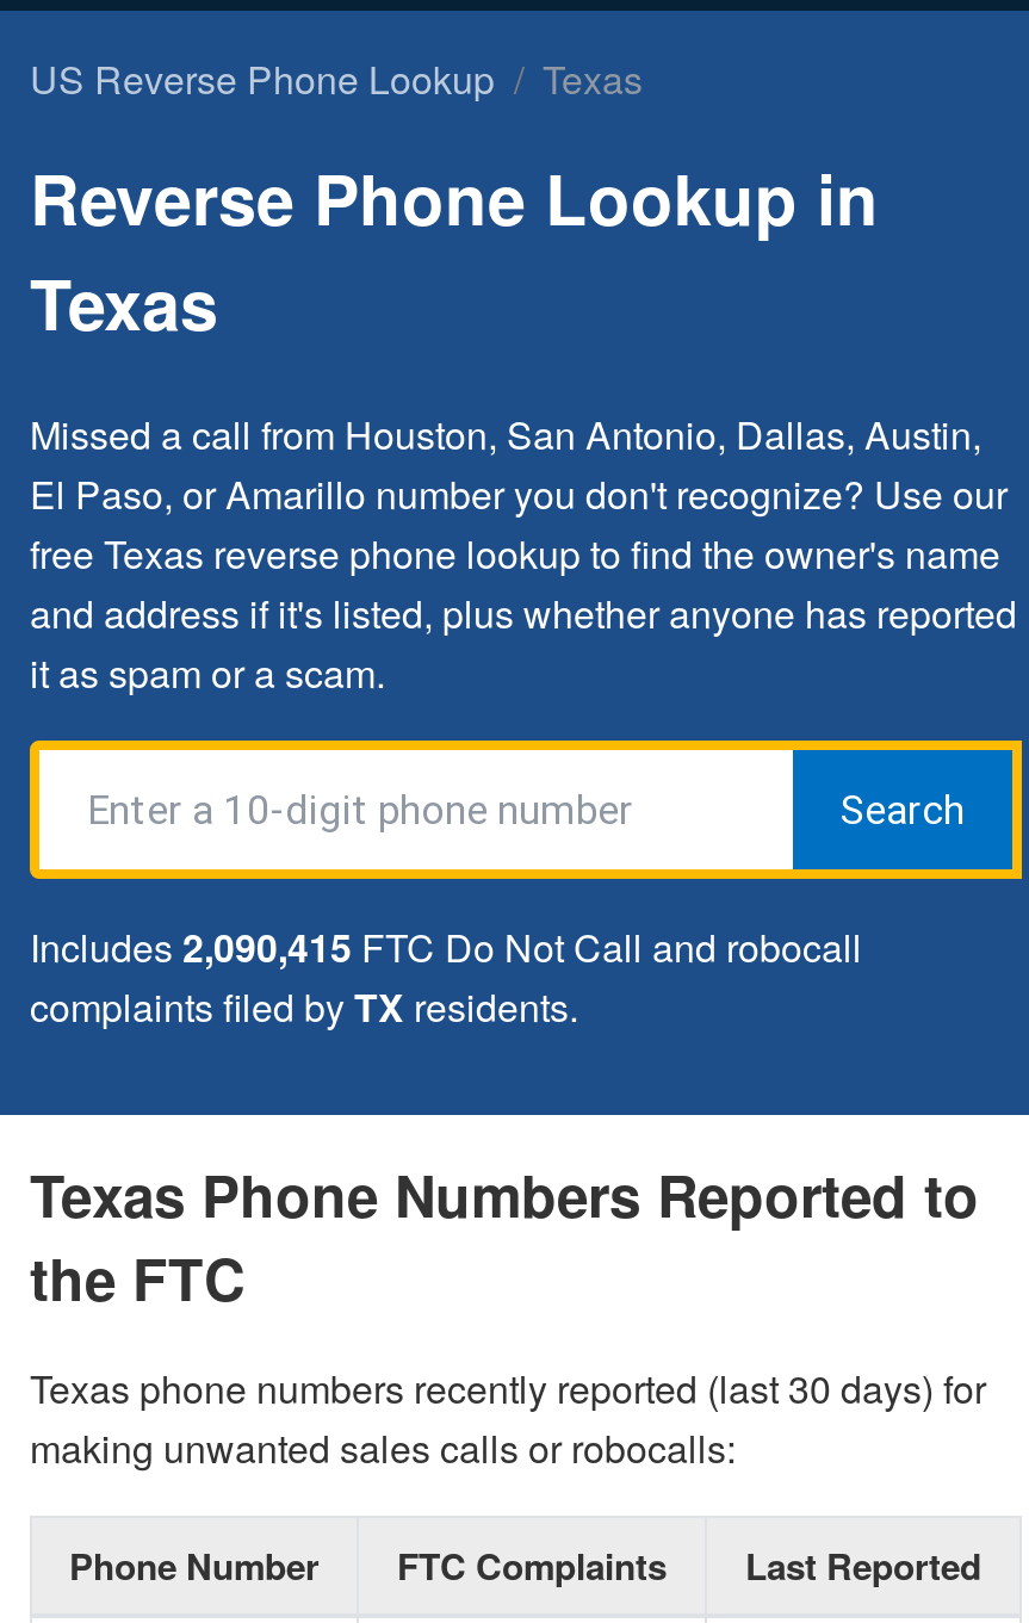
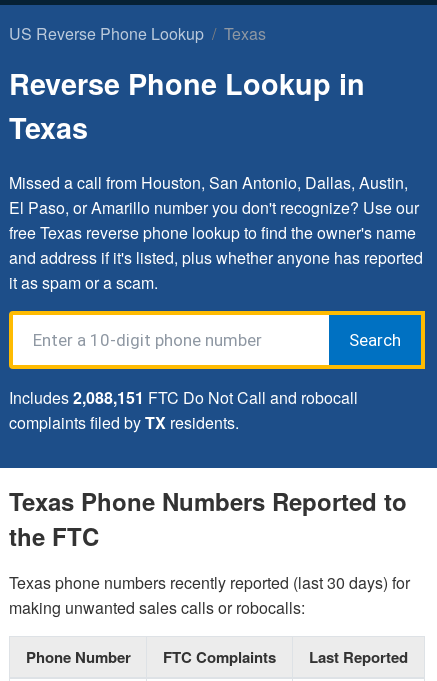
- Includes 2,090,415 FTC Do Not Call and robocall
+ Includes 2,088,151 FTC Do Not Call and robocall
